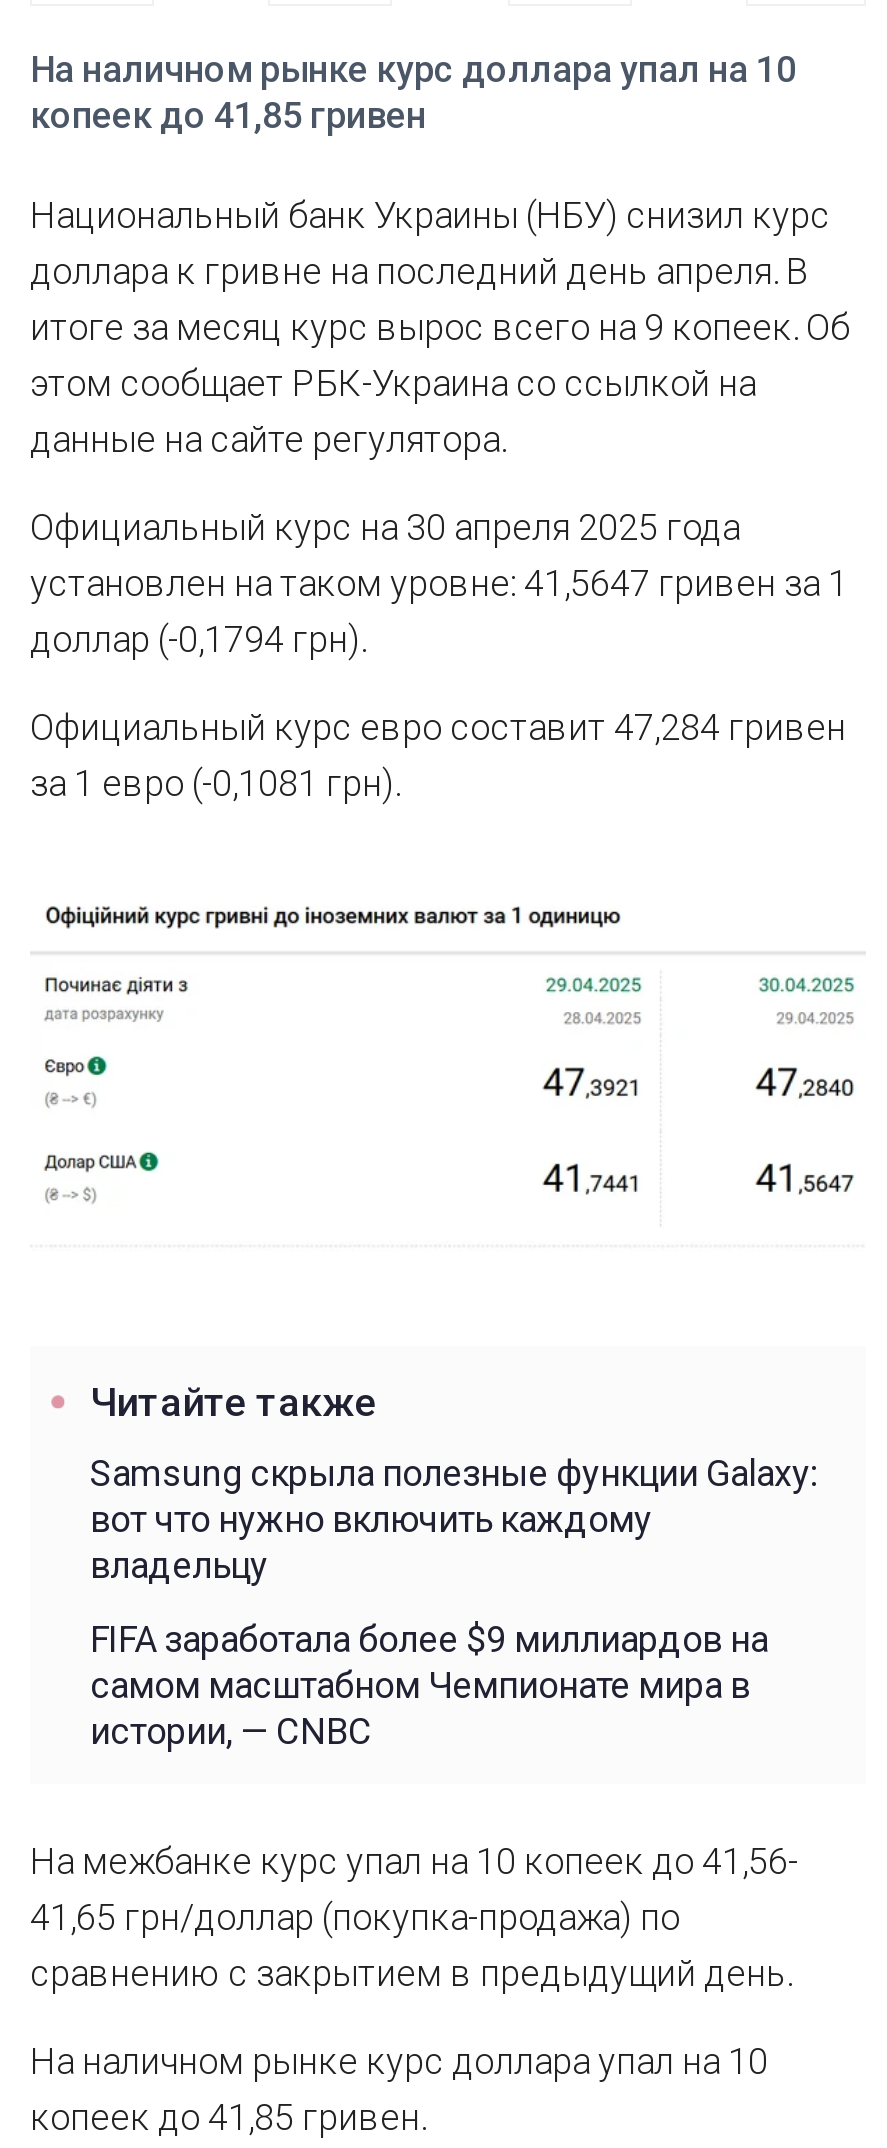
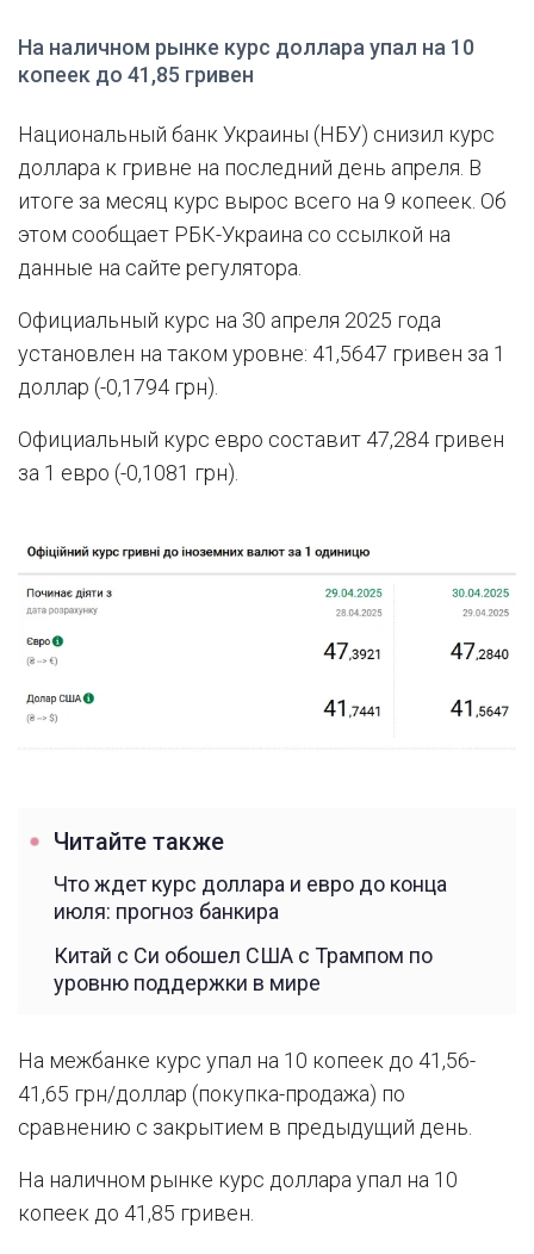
- Samsung скрыла полезные функции Galaxy:
- вот что нужно включить каждому
- владельцу
+ Что ждет курс доллара и евро до конца
+ июля: прогноз банкира

- FIFA заработала более $9 миллиардов на
- самом масштабном Чемпионате мира в
- истории, — CNBC
+ Китай с Си обошел США с Трампом по
+ уровню поддержки в мире
